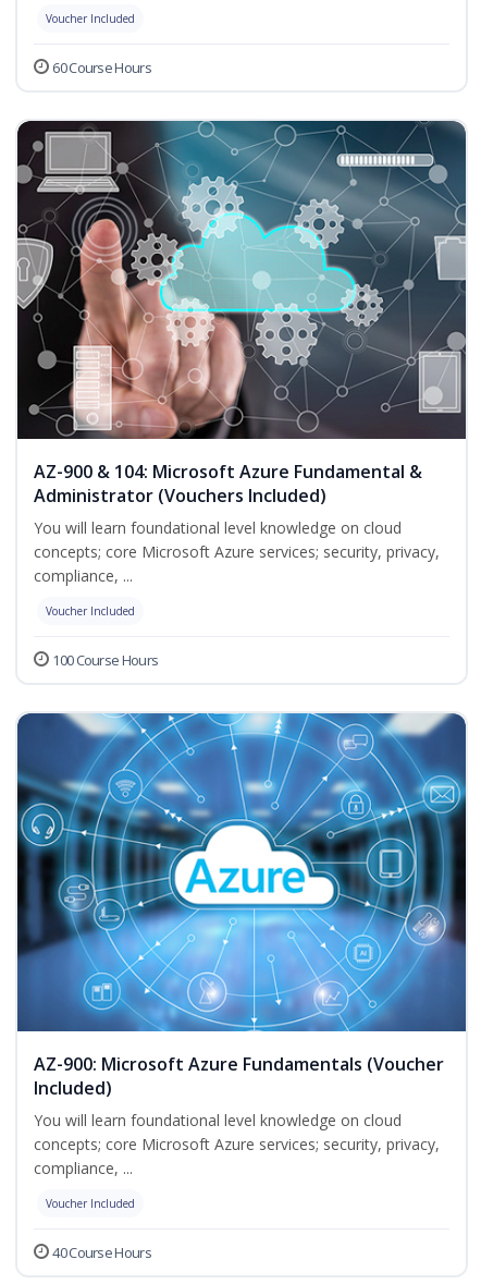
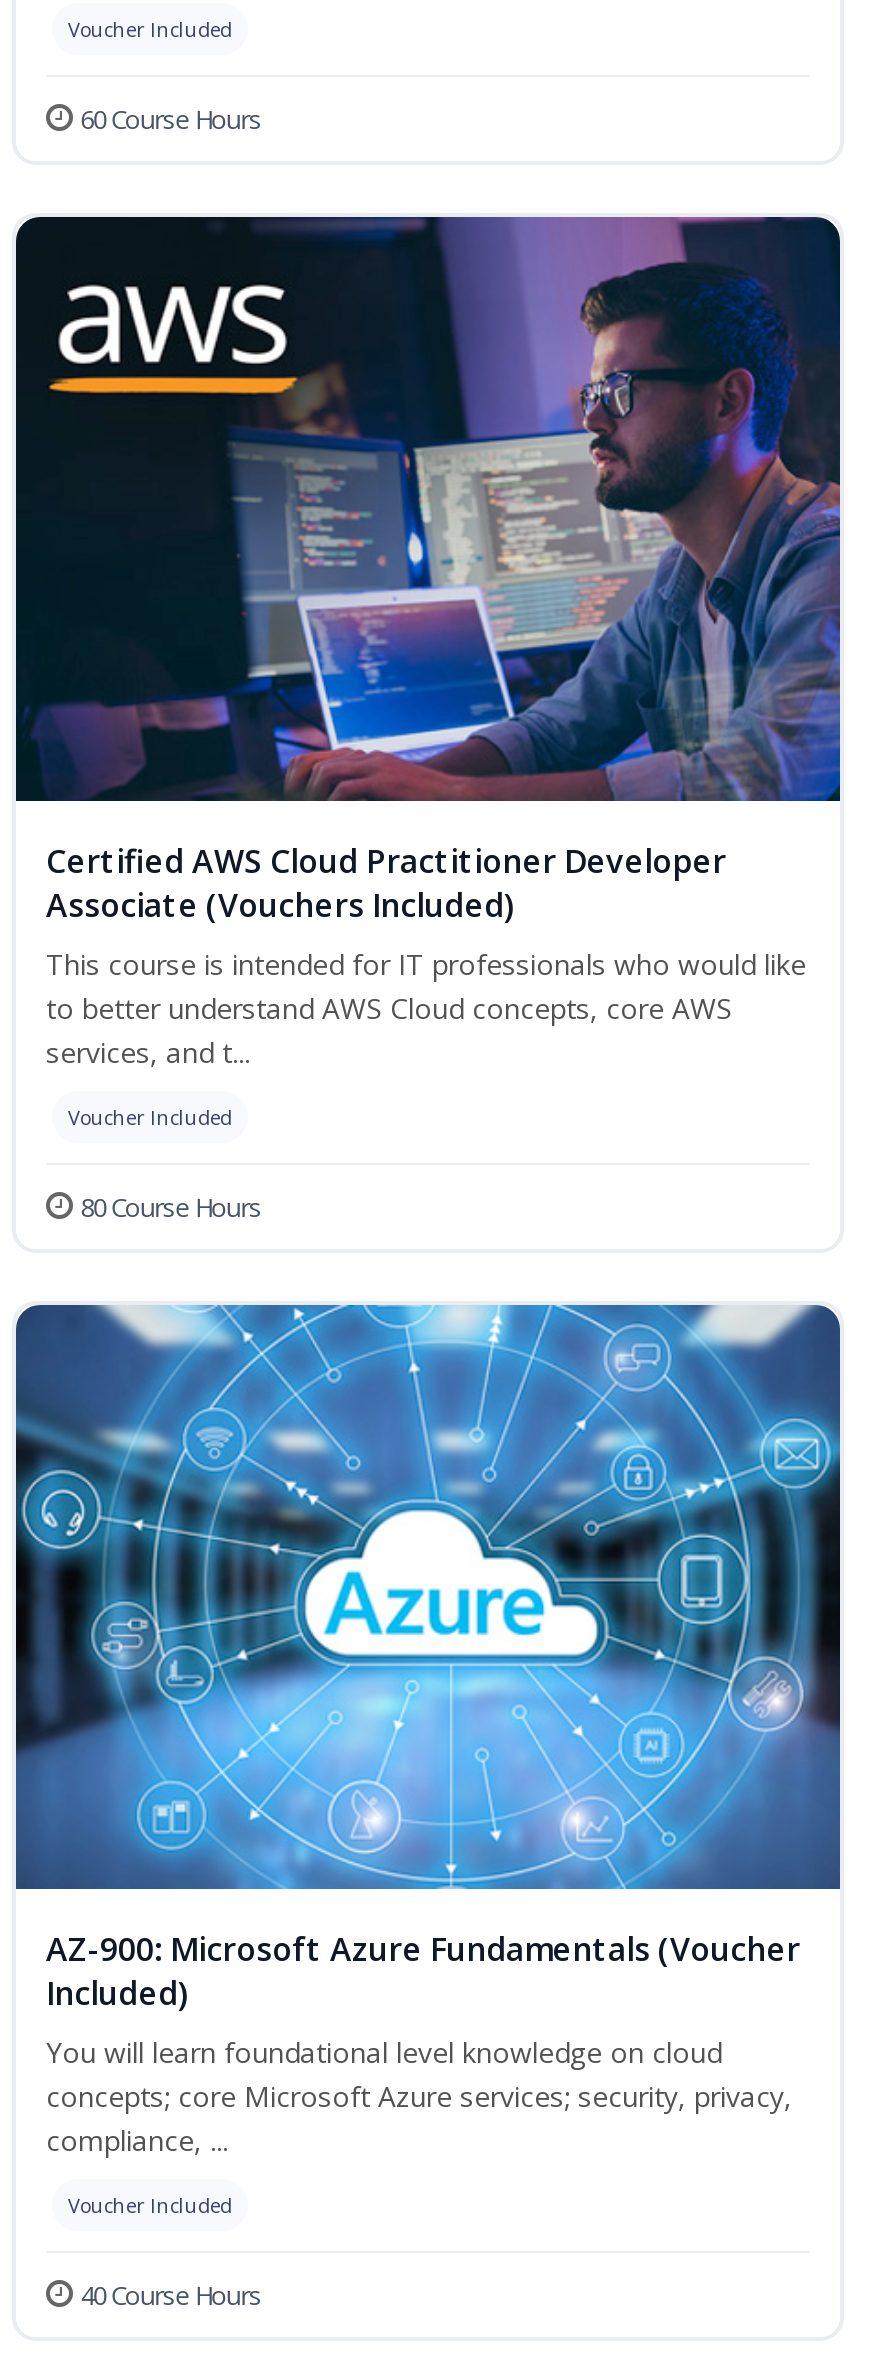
- [image]
- AZ-900 & 104: Microsoft Azure Fundamental &
- Administrator (Vouchers Included)
- You will learn foundational level knowledge on cloud
- concepts; core Microsoft Azure services; security, privacy,
- compliance, ...
+ [image]
+ Certified AWS Cloud Practitioner Developer
+ Associate (Vouchers Included)
+ This course is intended for IT professionals who would like
+ to better understand AWS Cloud concepts, core AWS
+ services, and t...

- 100 Course Hours
+ 80 Course Hours
